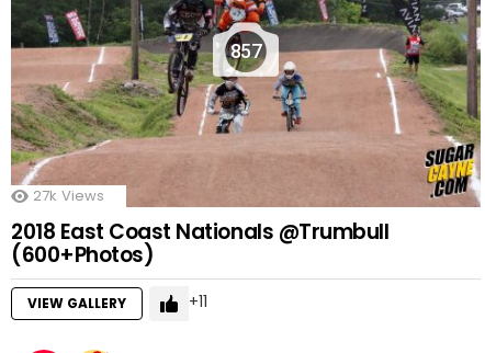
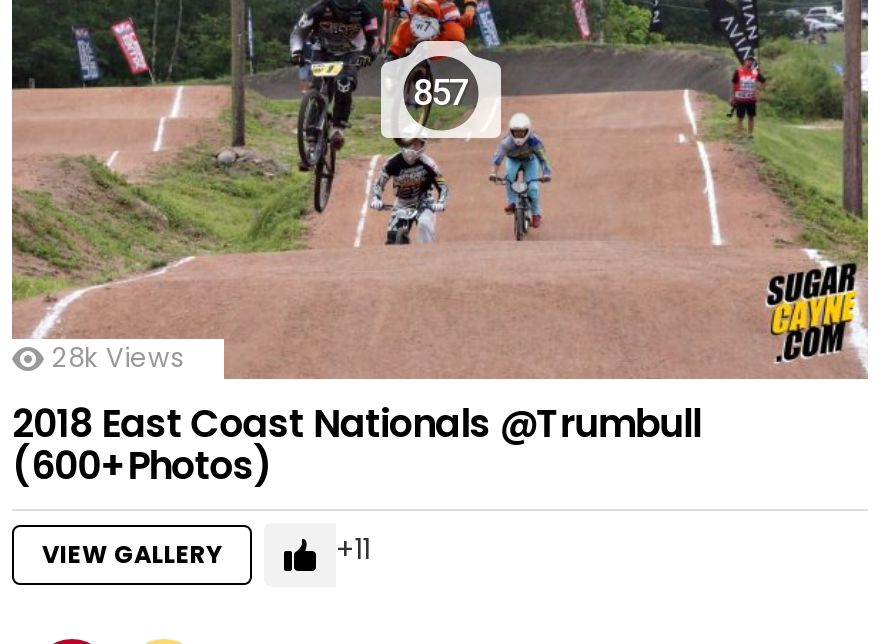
- 27k Views
+ 28k Views
